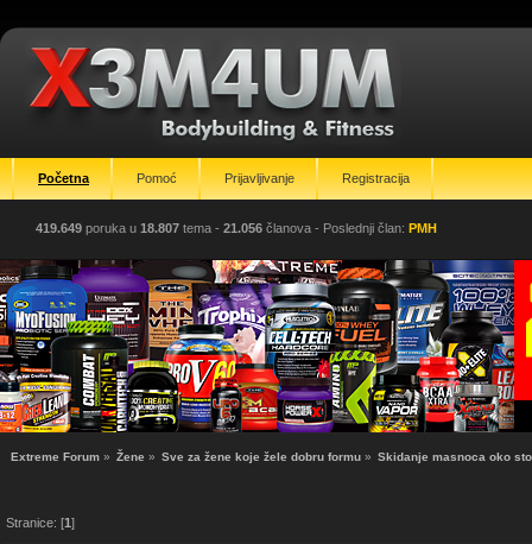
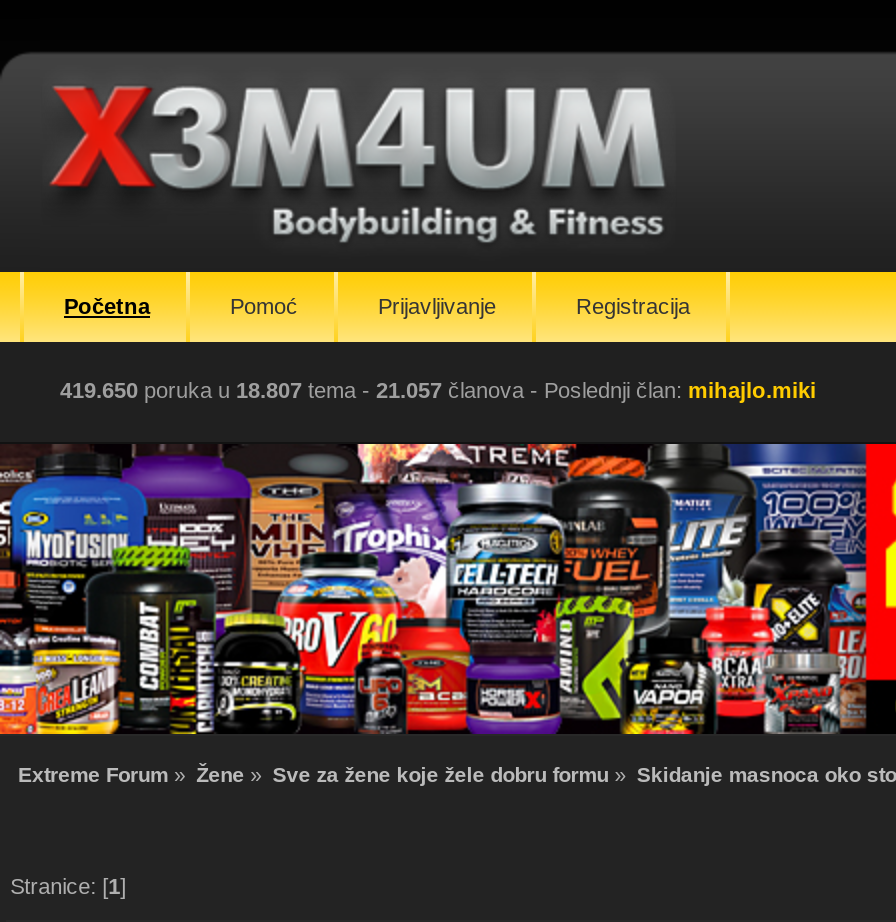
- 419.649 poruka u 18.807 tema - 21.056 članova - Poslednji član: PMH
+ 419.650 poruka u 18.807 tema - 21.057 članova - Poslednji član: mihajlo.miki
